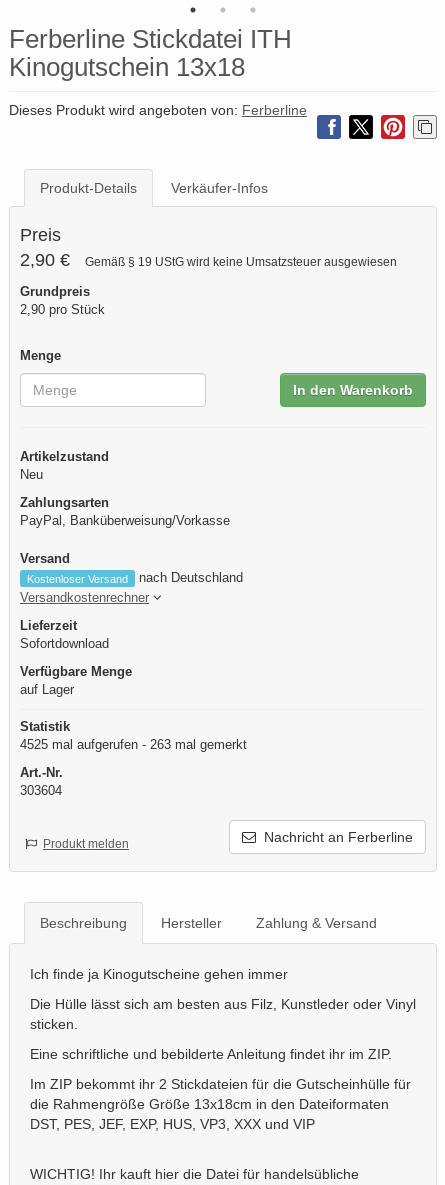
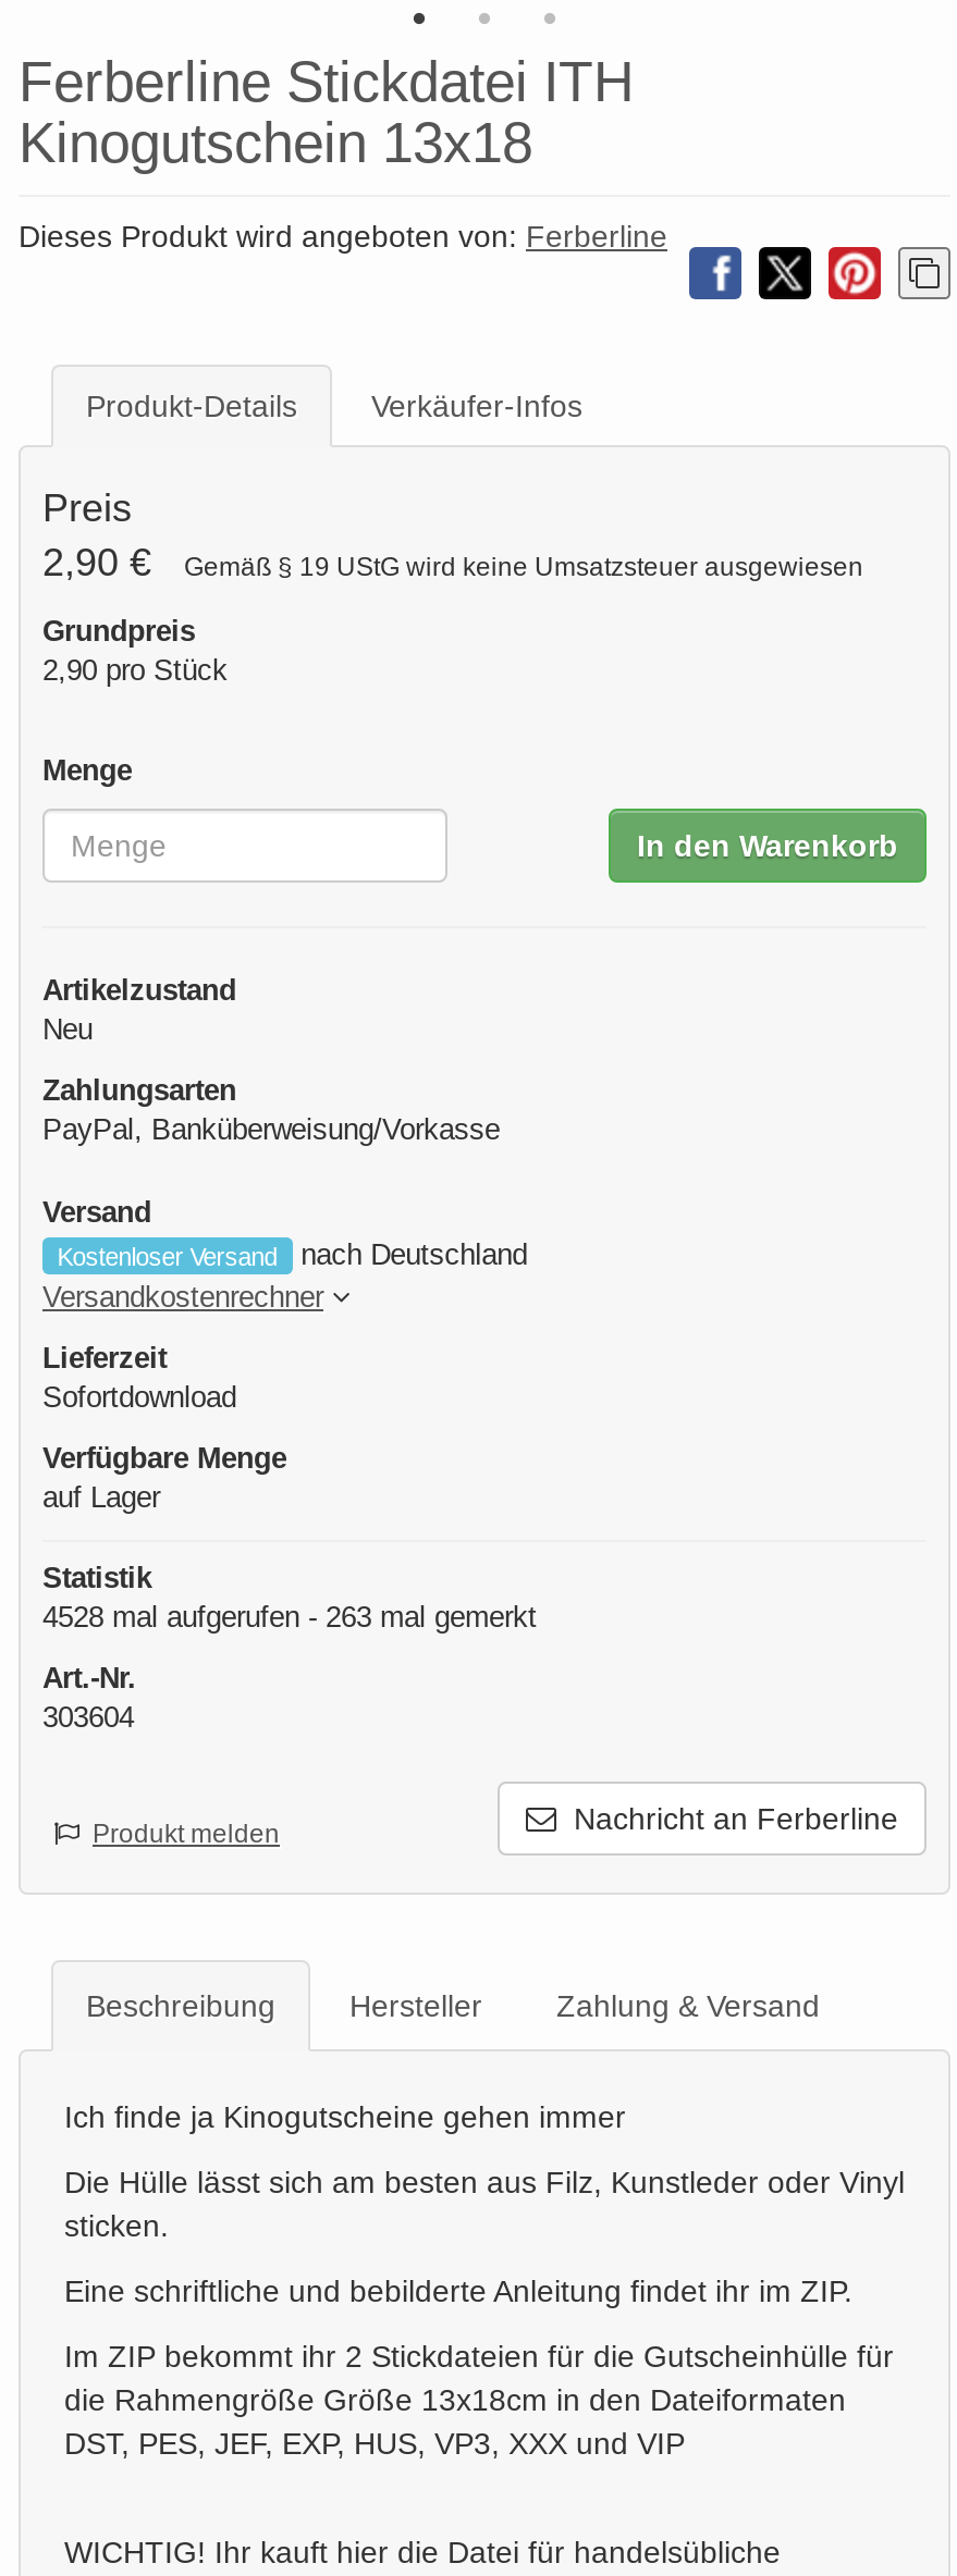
- 4525 mal aufgerufen - 263 mal gemerkt
+ 4528 mal aufgerufen - 263 mal gemerkt
